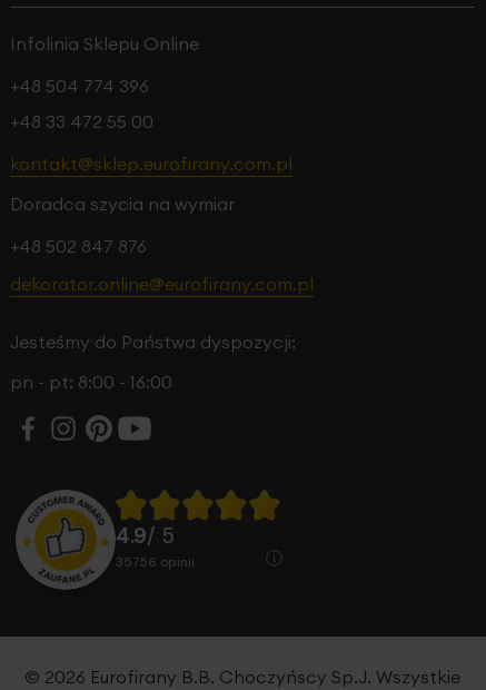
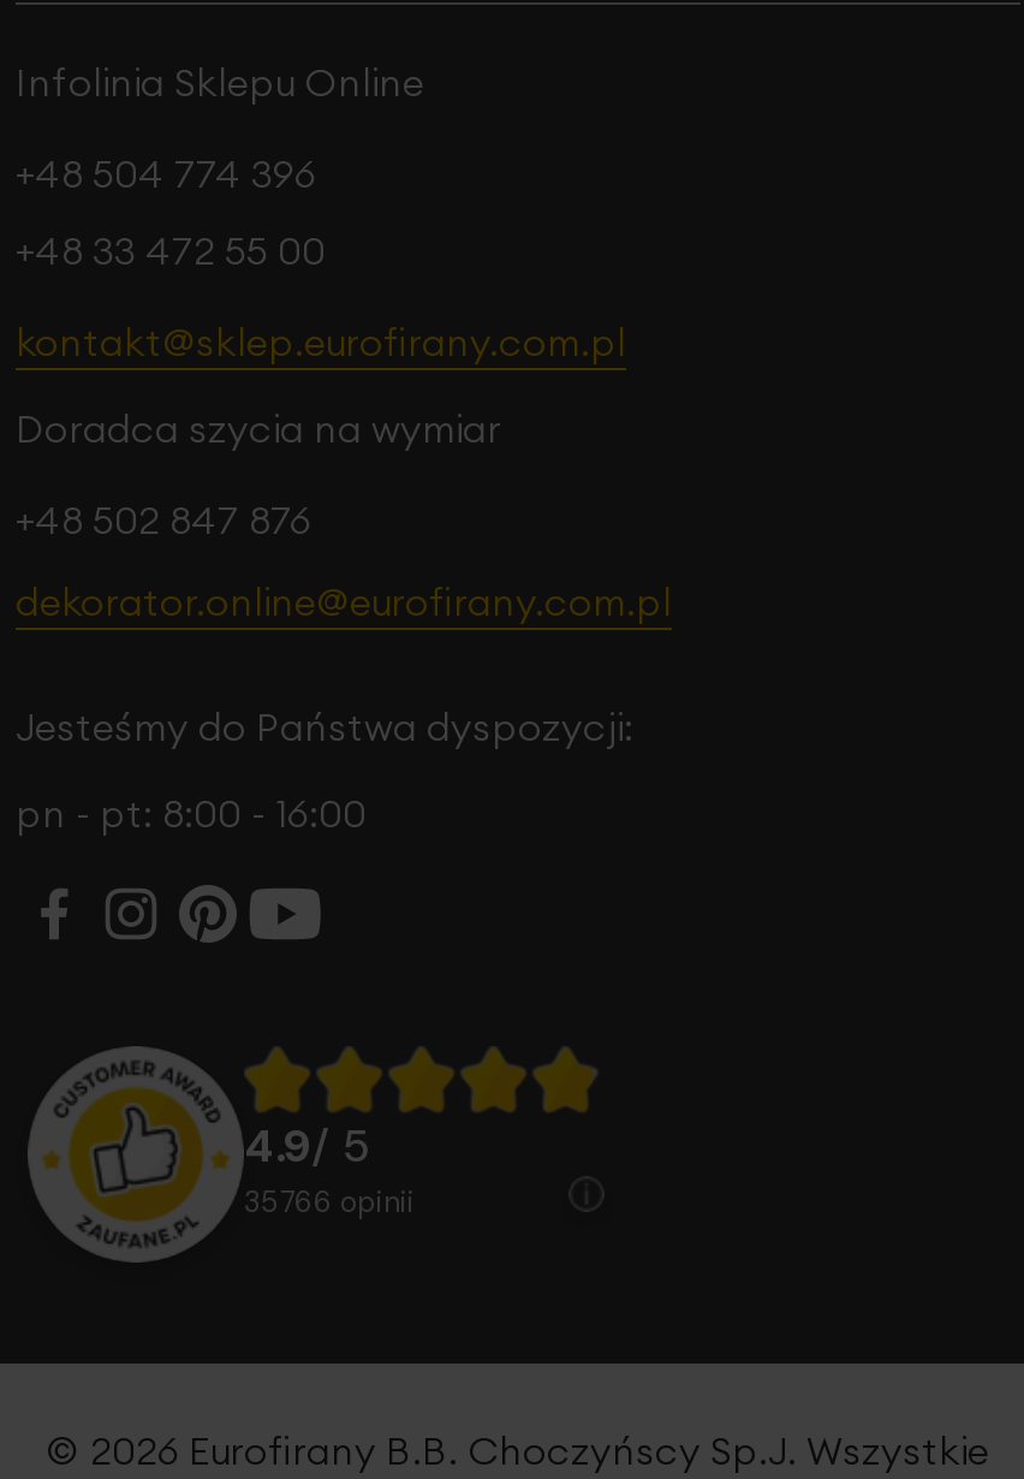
- 35756 opinii
+ 35766 opinii
